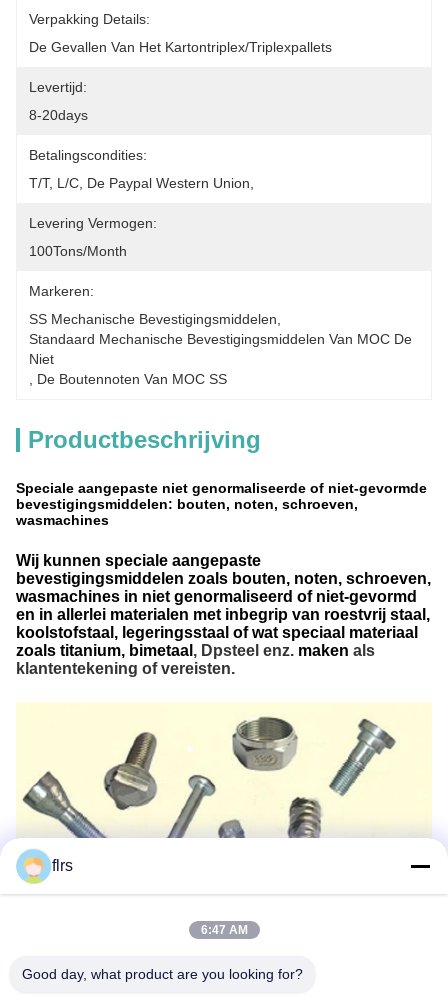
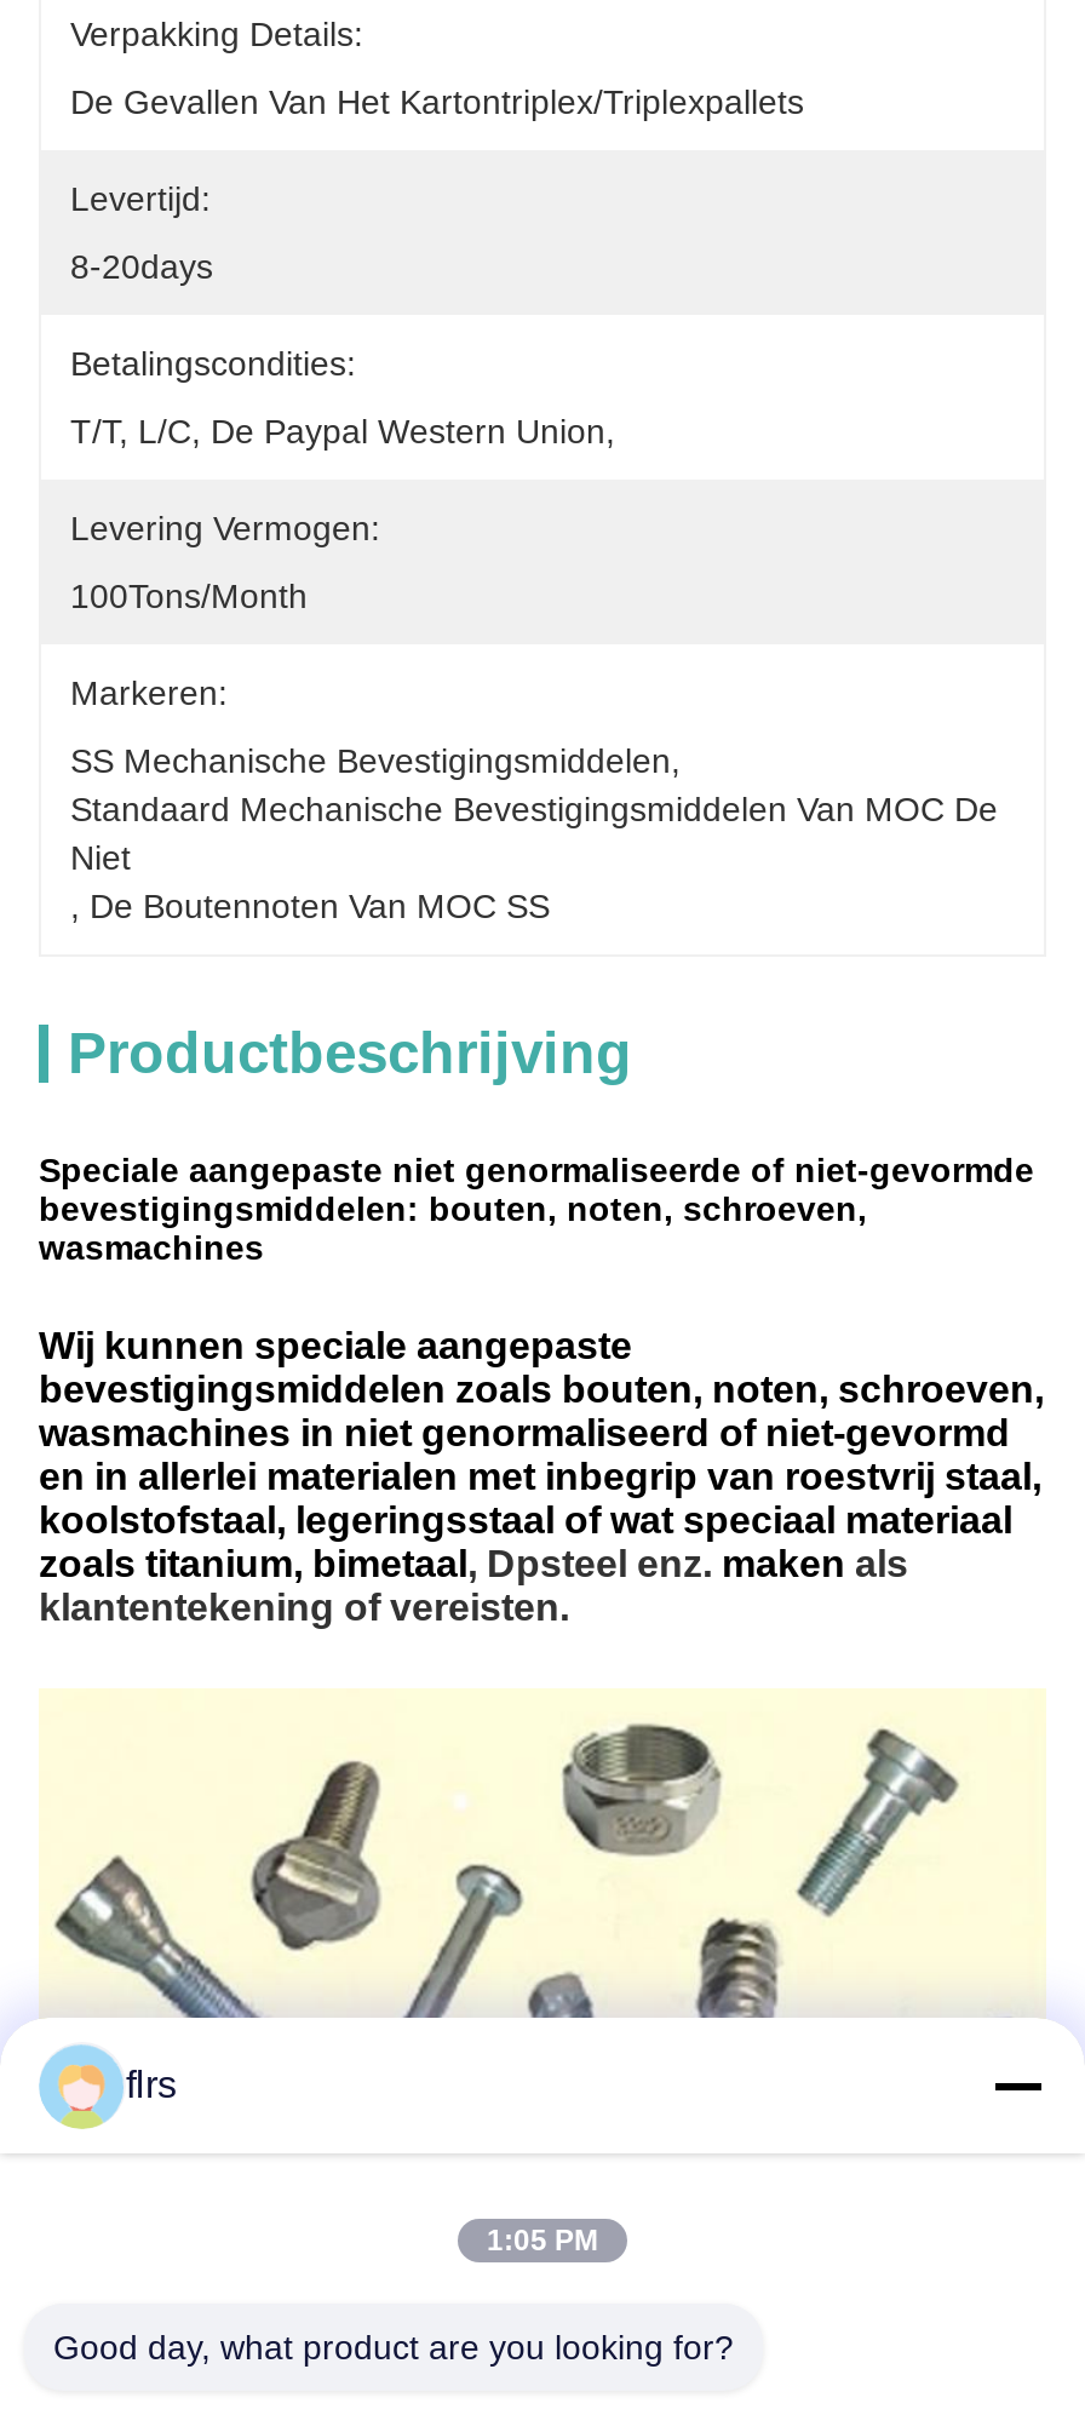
- 6:47 AM
+ 1:05 PM
